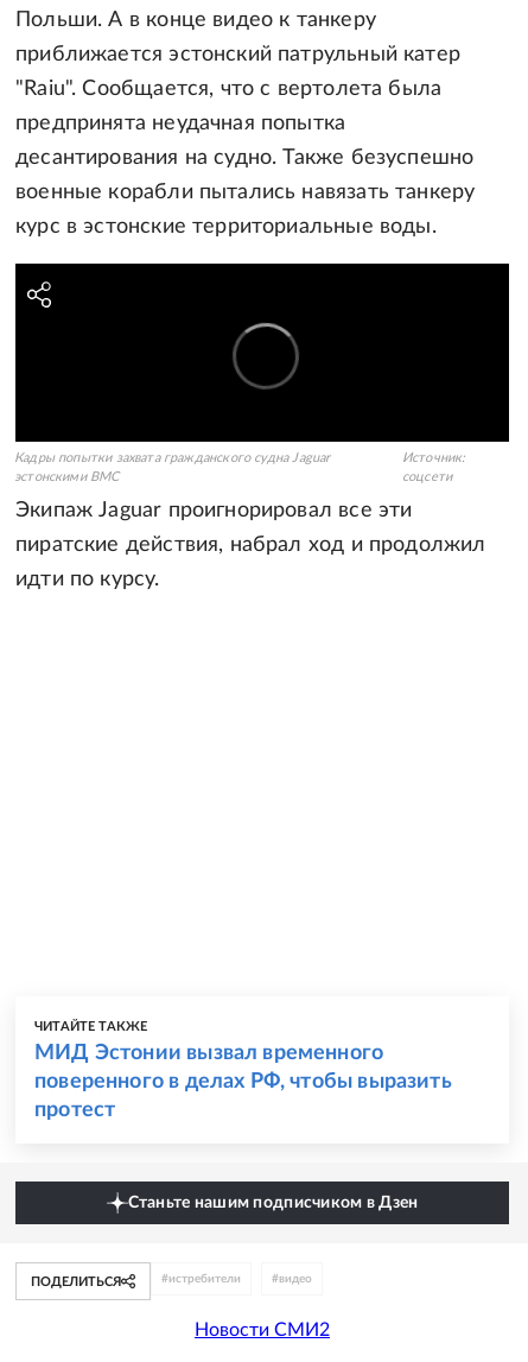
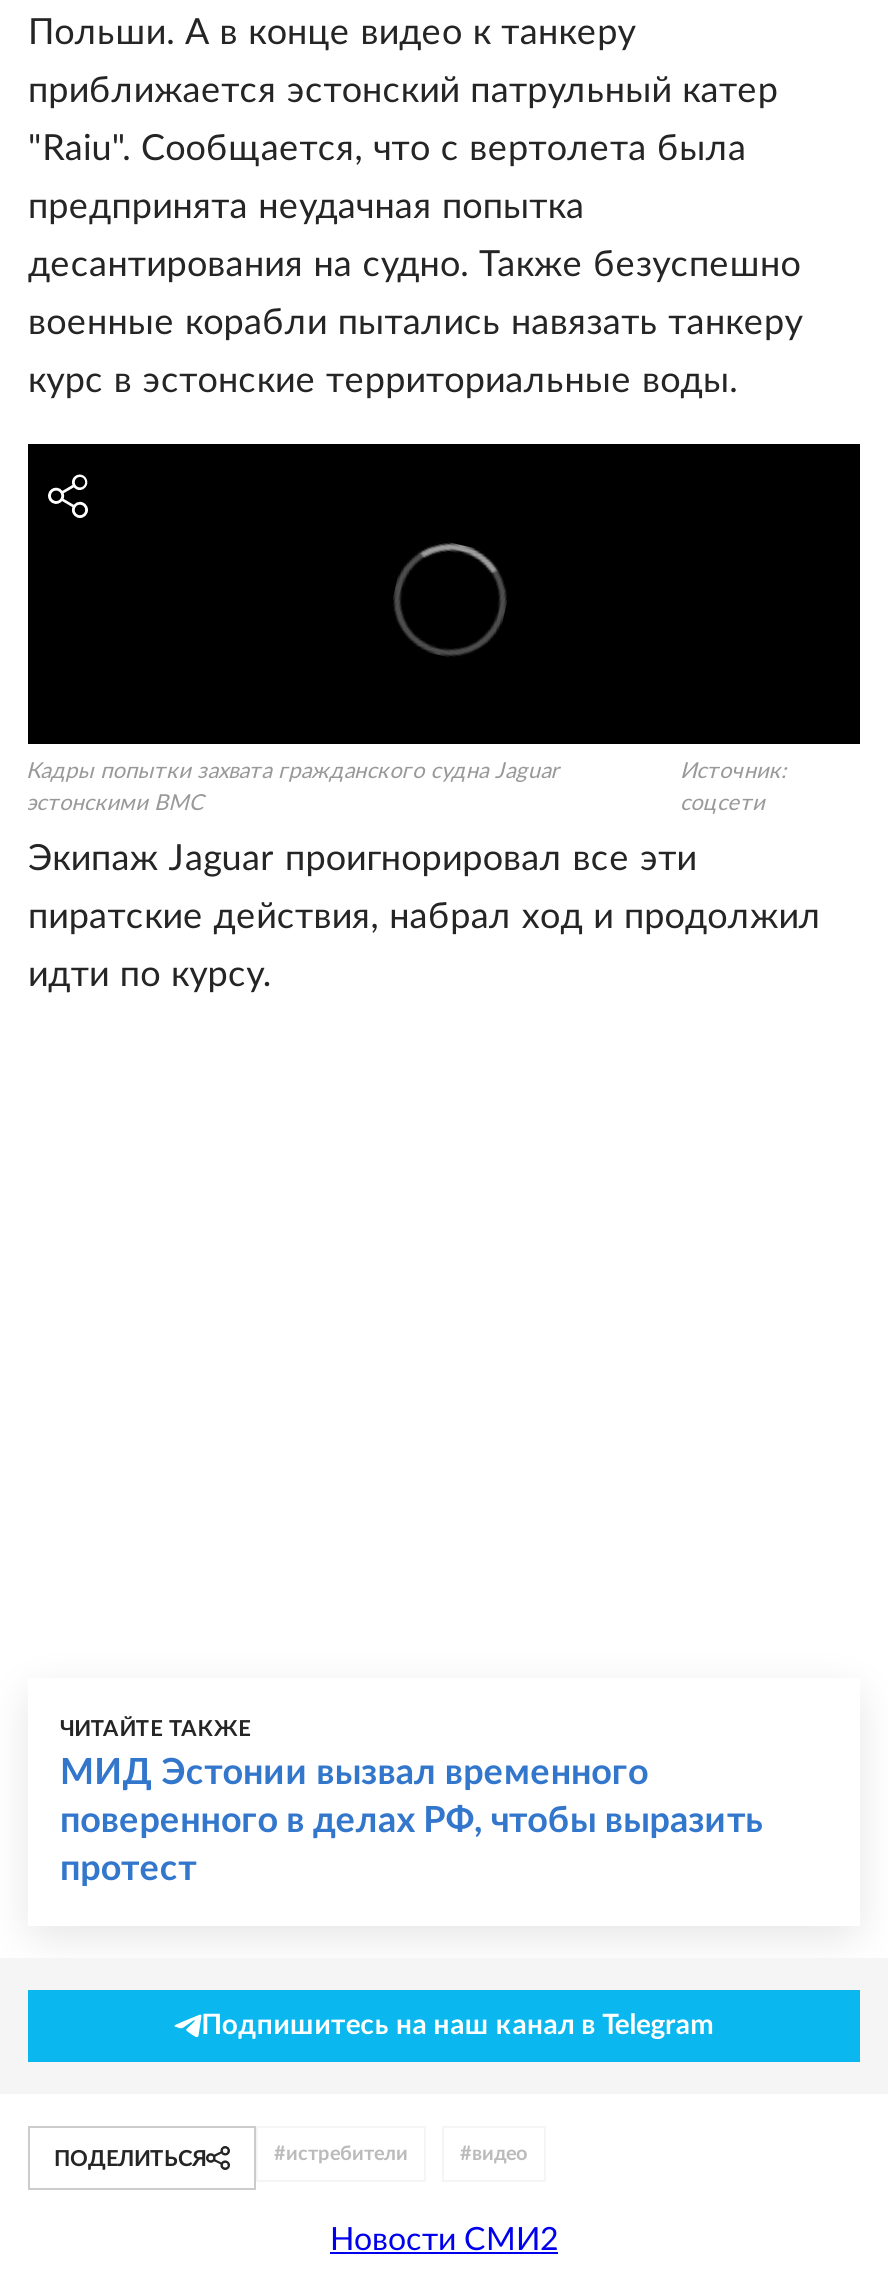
- Станьте нашим подписчиком в Дзен
+ Подпишитесь на наш канал в Telegram
